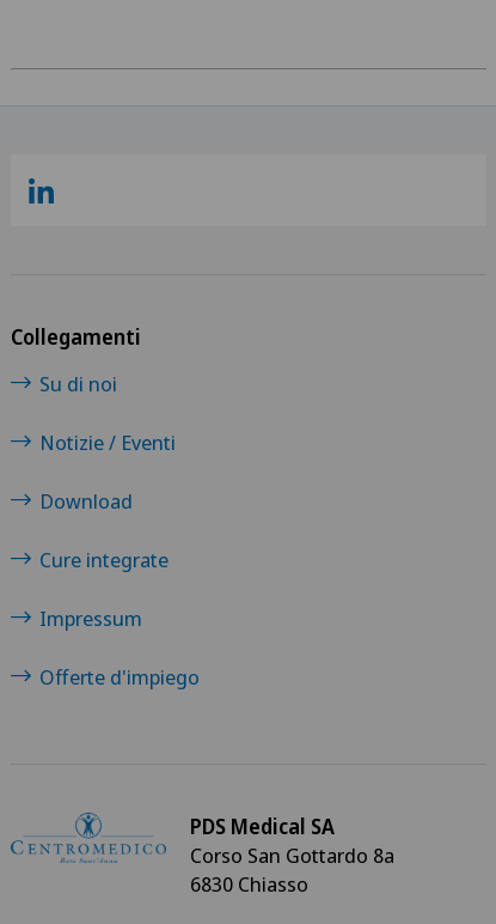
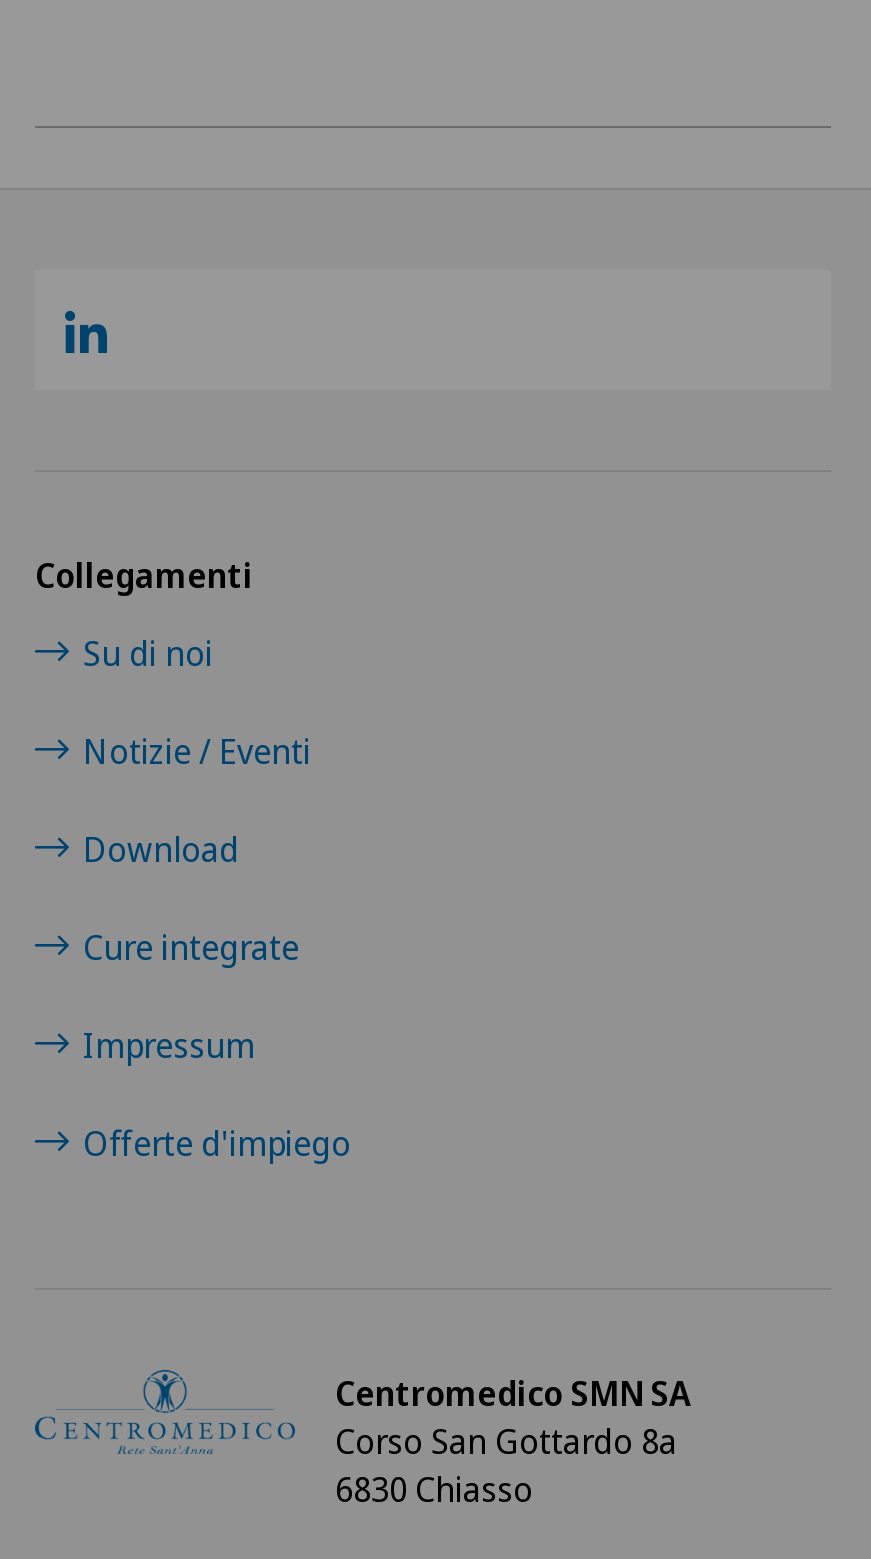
- PDS Medical SA
+ Centromedico SMN SA
